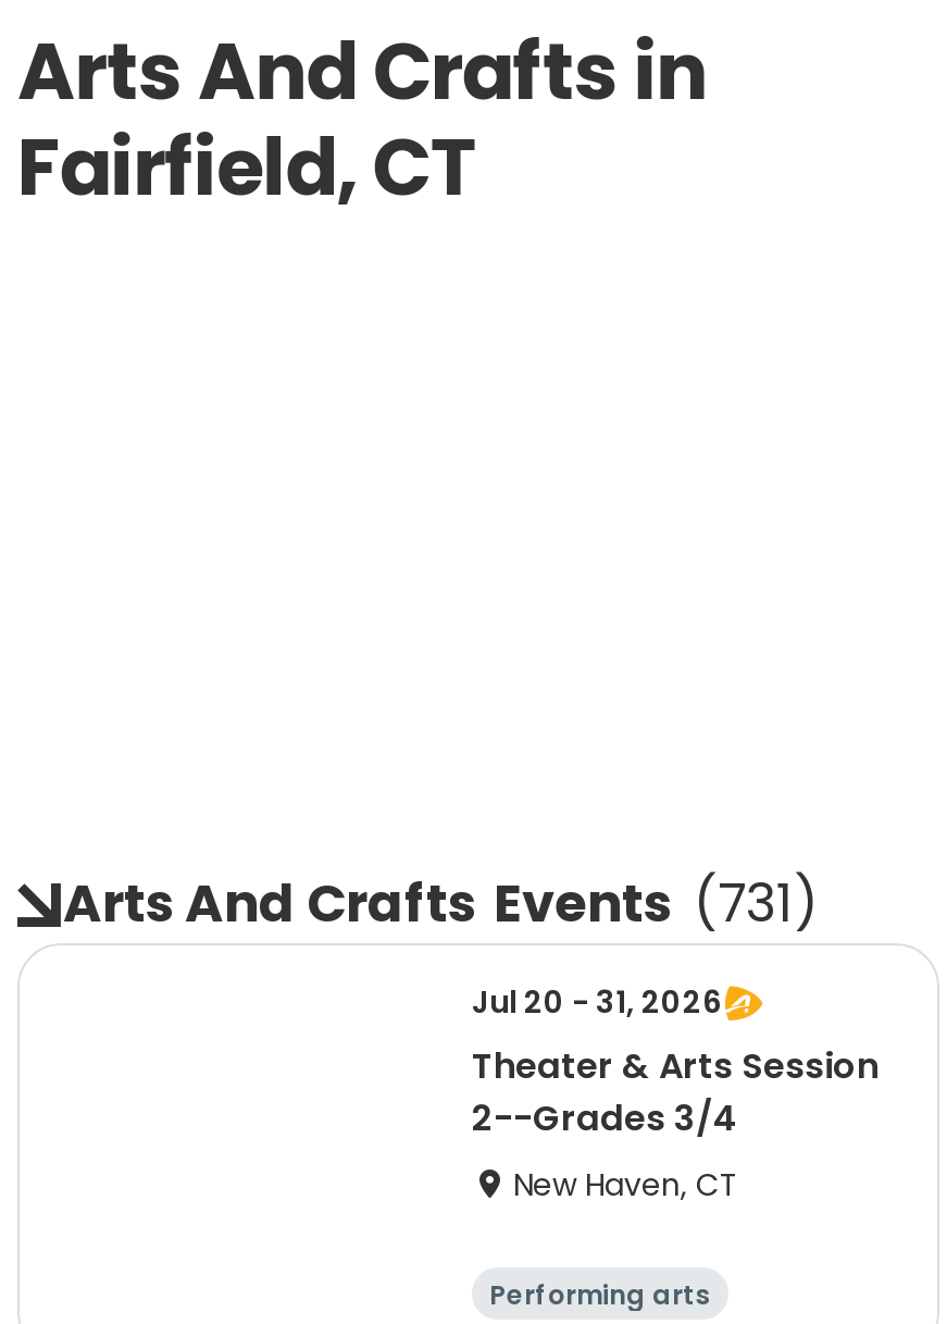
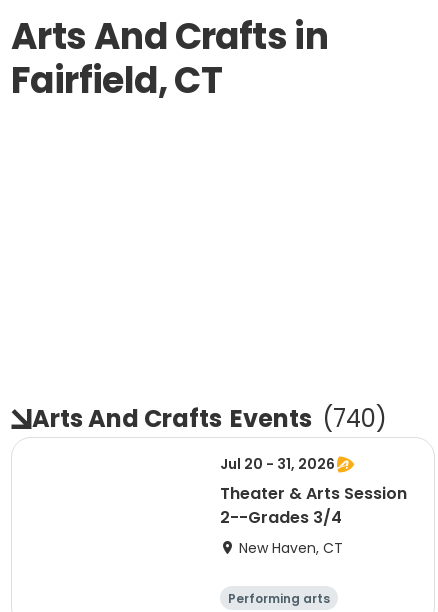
- Arts And Crafts Events (731)
+ Arts And Crafts Events (740)
